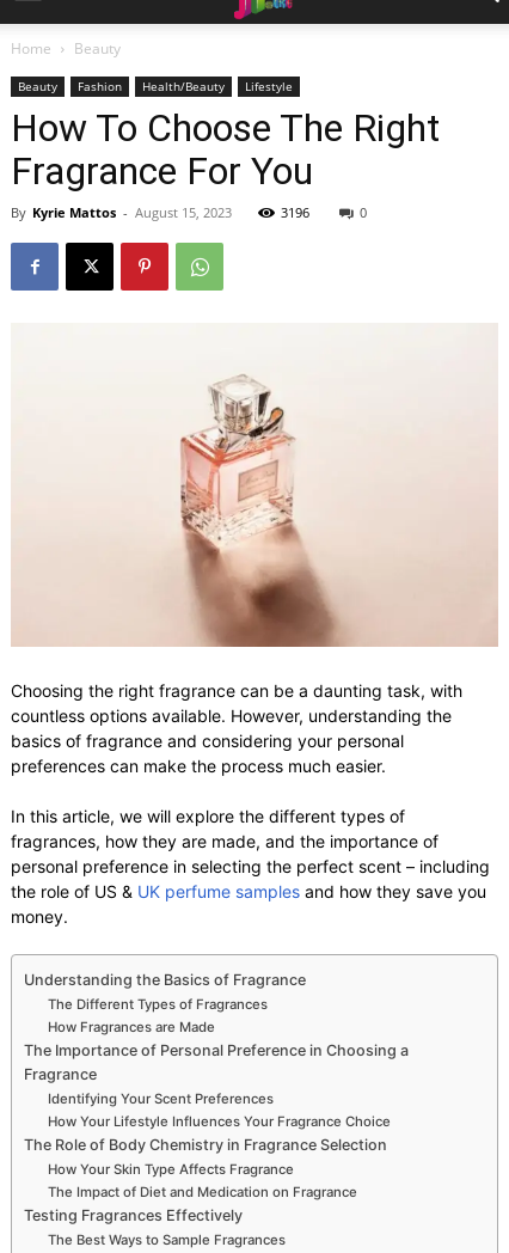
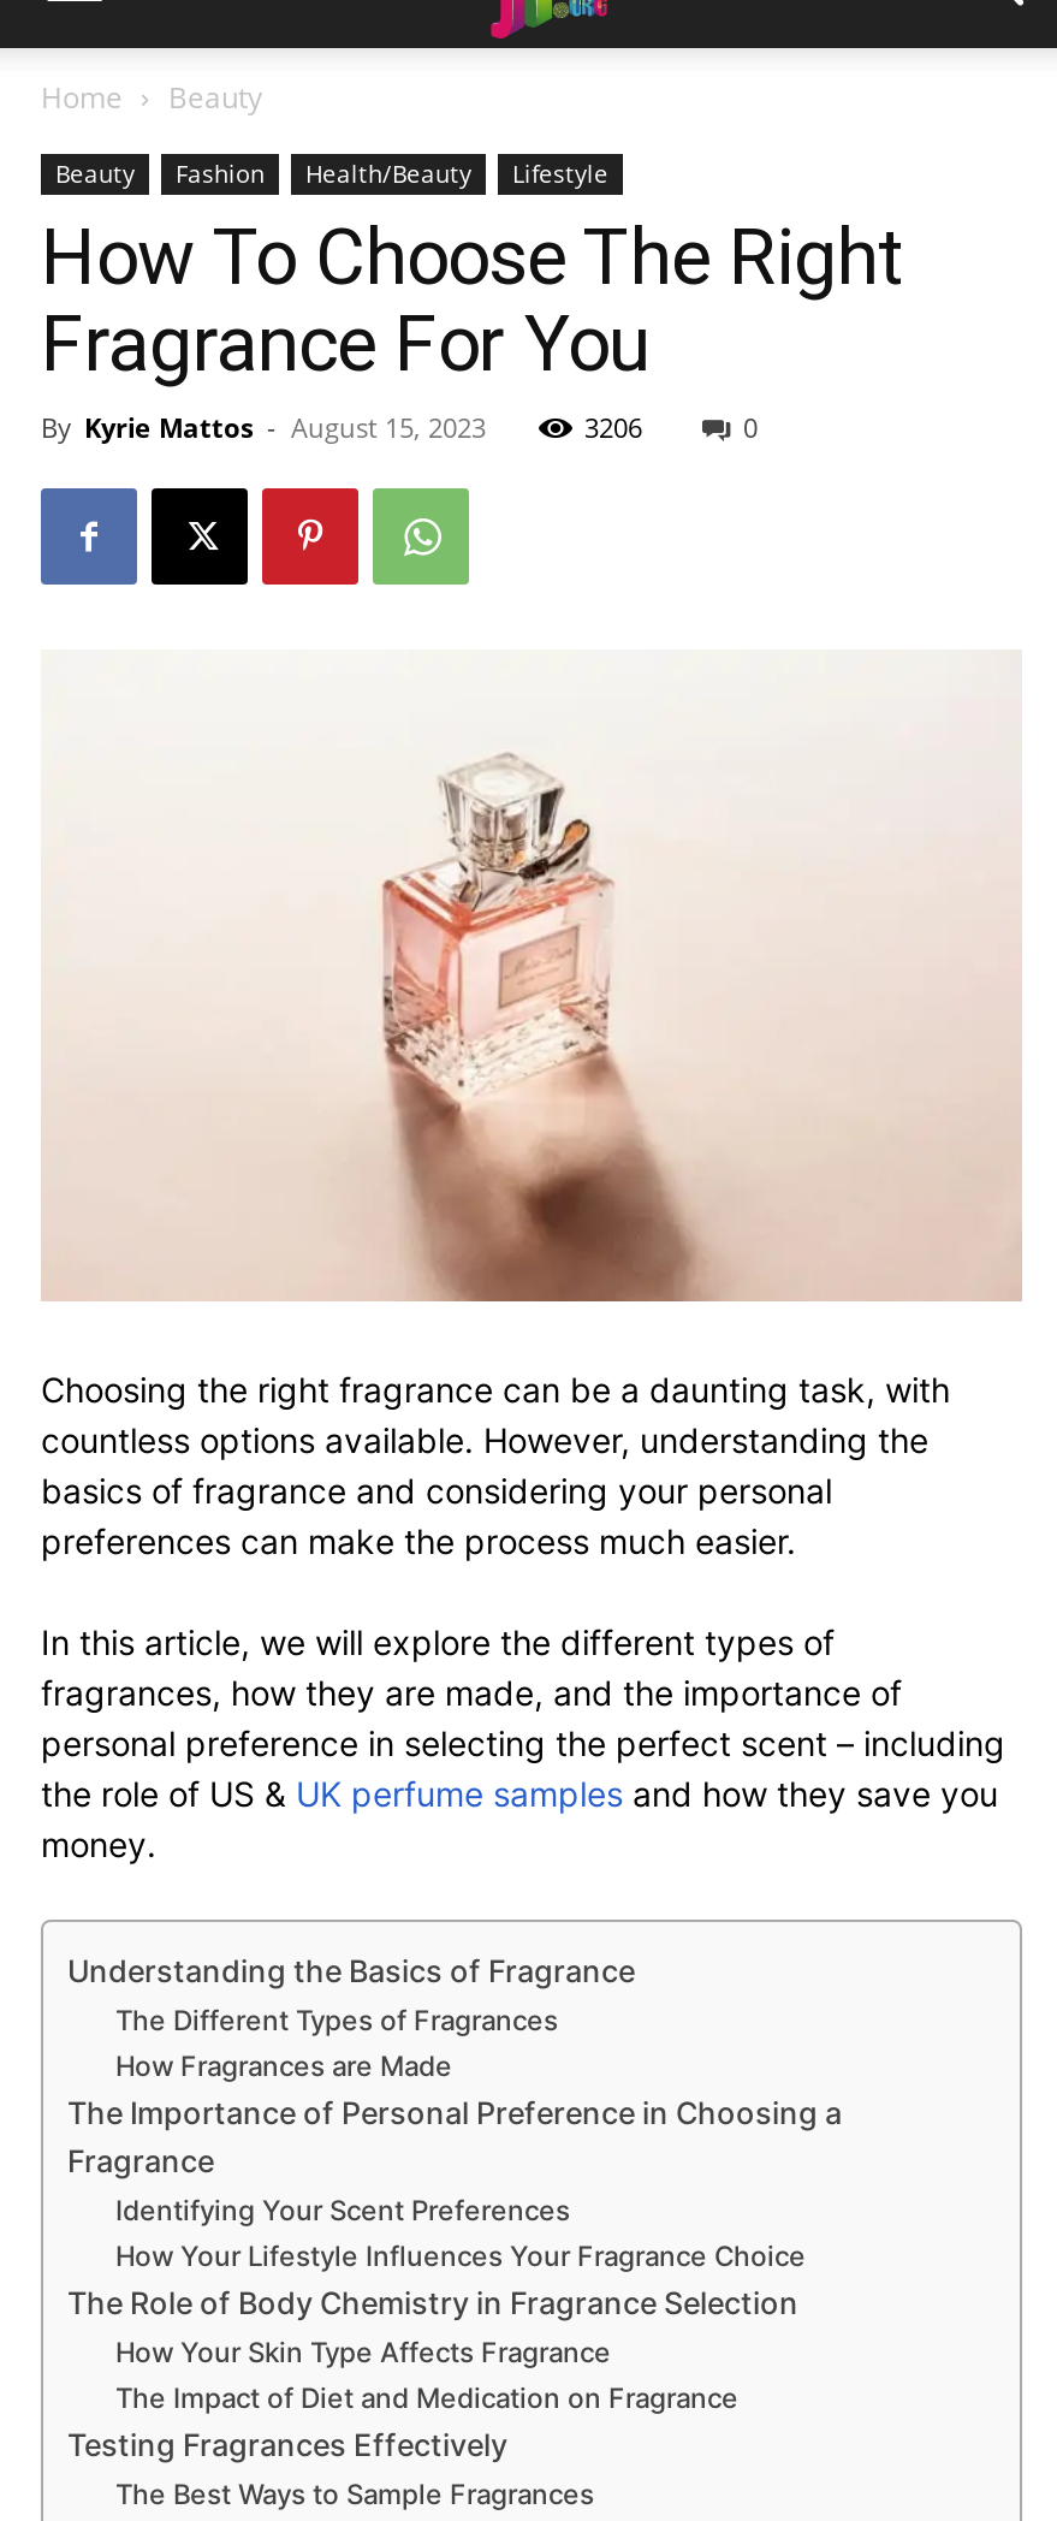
- 3196
+ 3206
